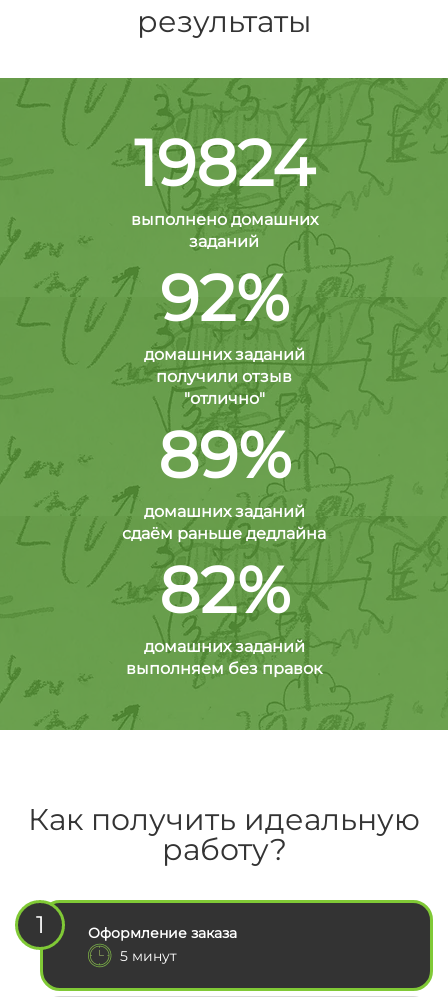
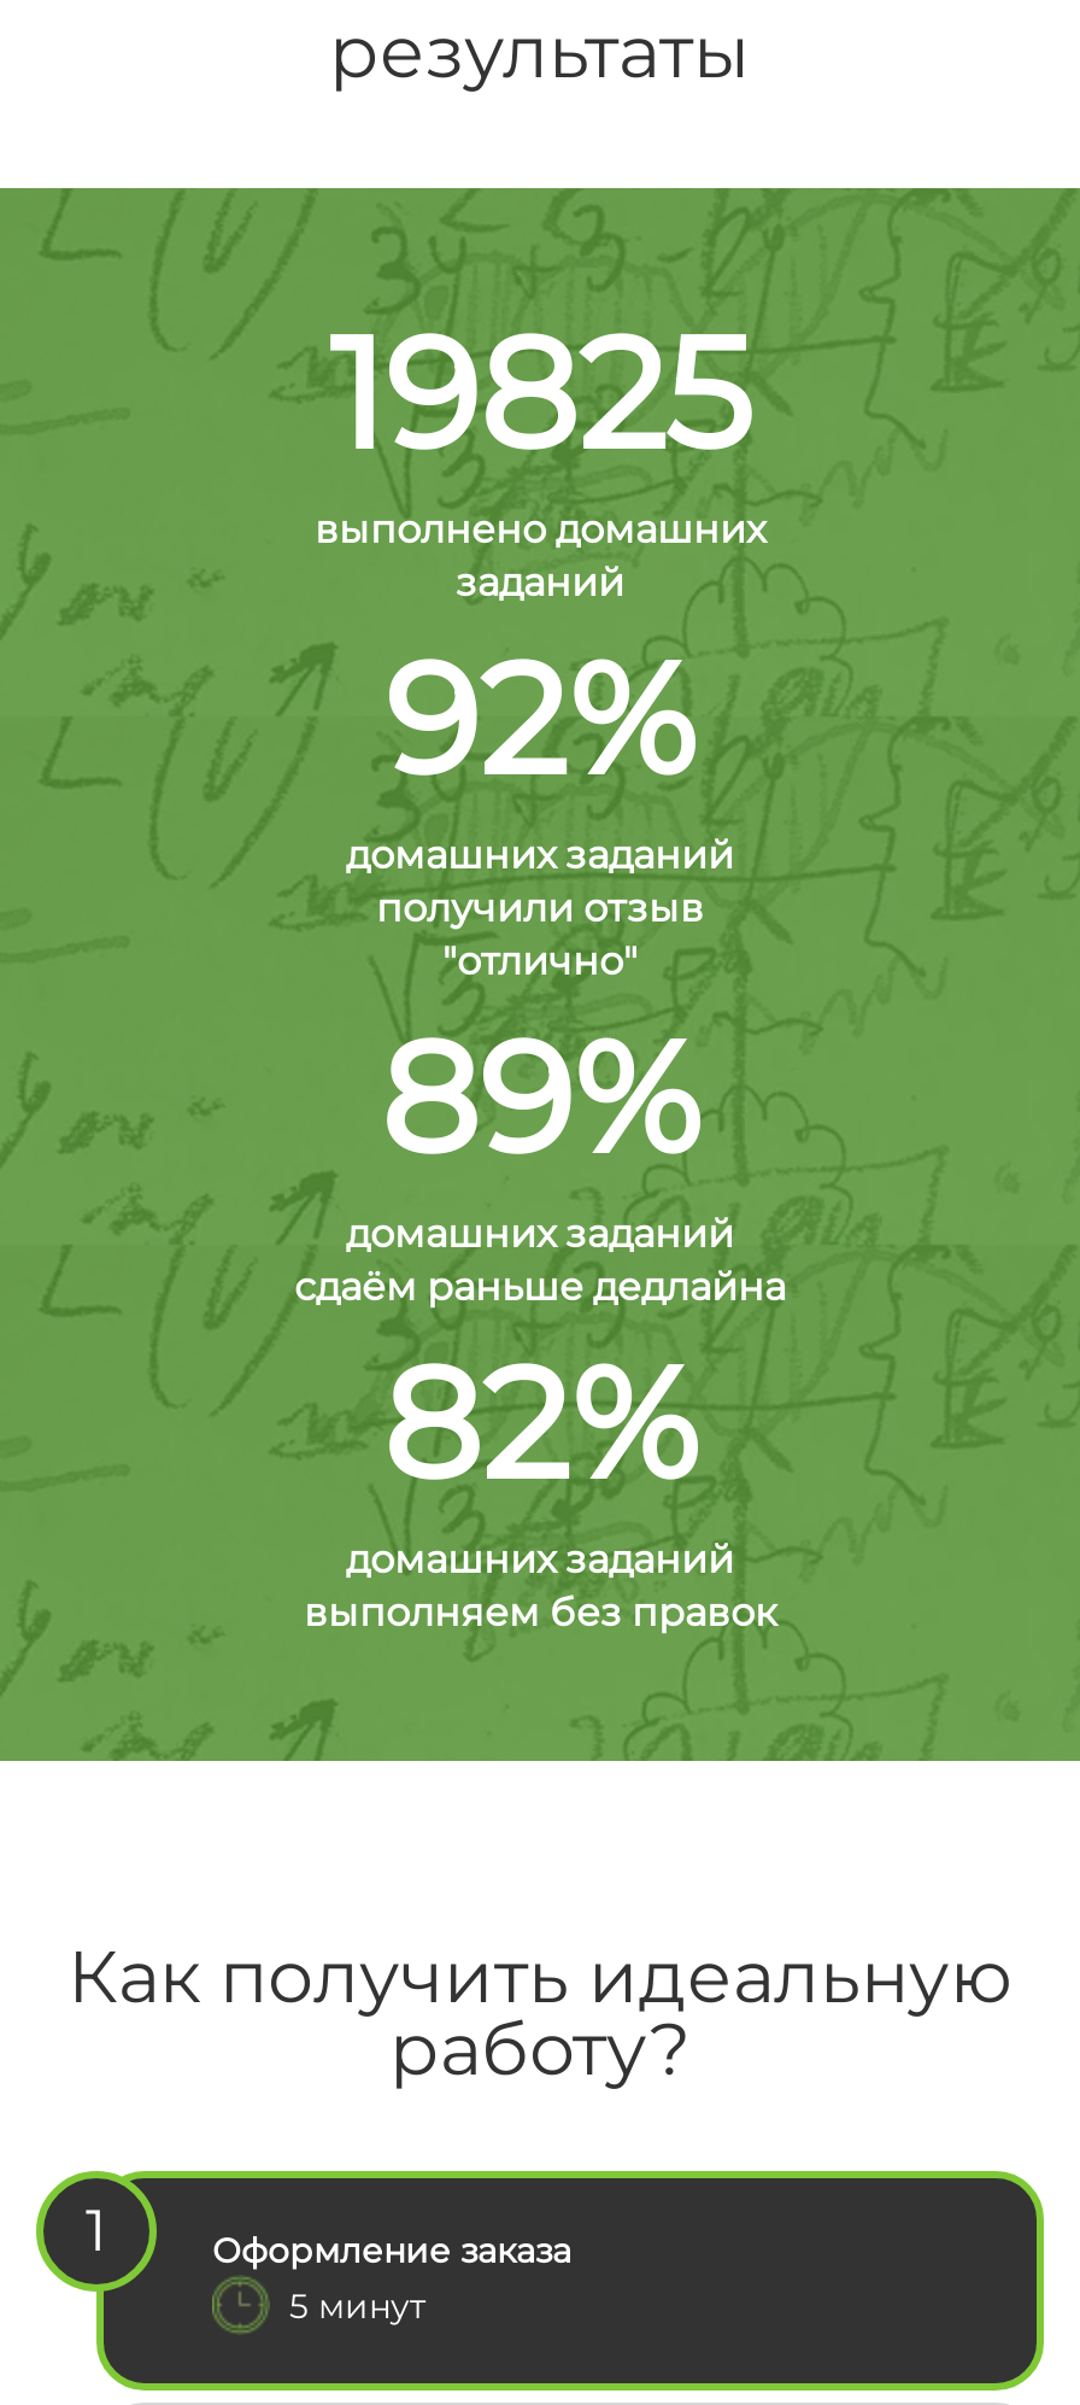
- 19824
+ 19825
